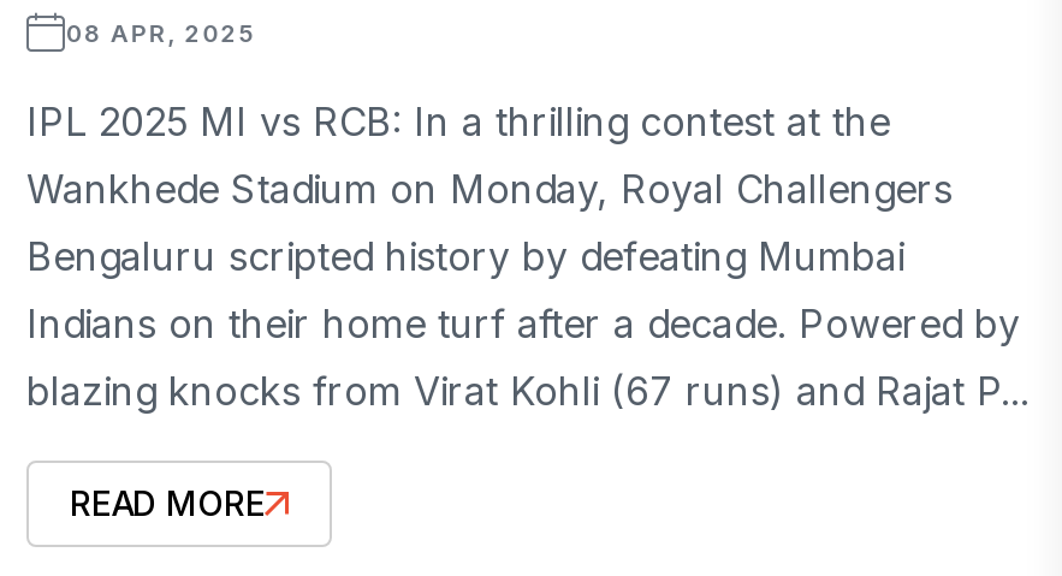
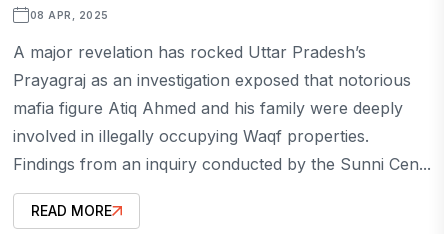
- IPL 2025 MI vs RCB: In a thrilling contest at the
- Wankhede Stadium on Monday, Royal Challengers
- Bengaluru scripted history by defeating Mumbai
- Indians on their home turf after a decade. Powered by
- blazing knocks from Virat Kohli (67 runs) and Rajat P...
+ A major revelation has rocked Uttar Pradesh’s
+ Prayagraj as an investigation exposed that notorious
+ mafia figure Atiq Ahmed and his family were deeply
+ involved in illegally occupying Waqf properties.
+ Findings from an inquiry conducted by the Sunni Cen...
